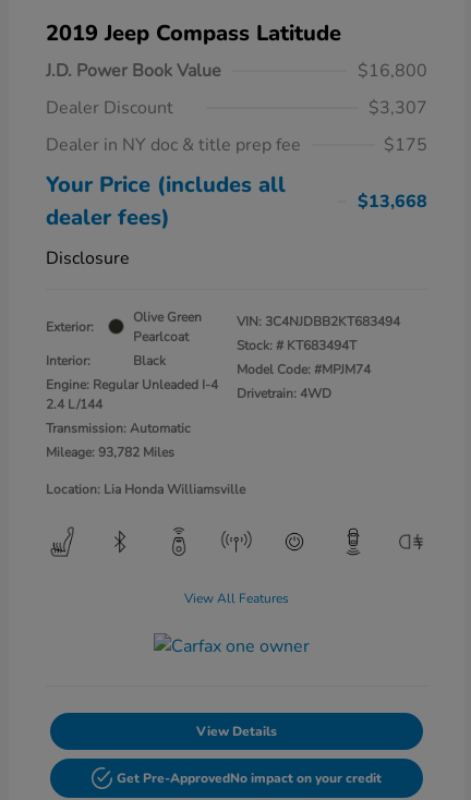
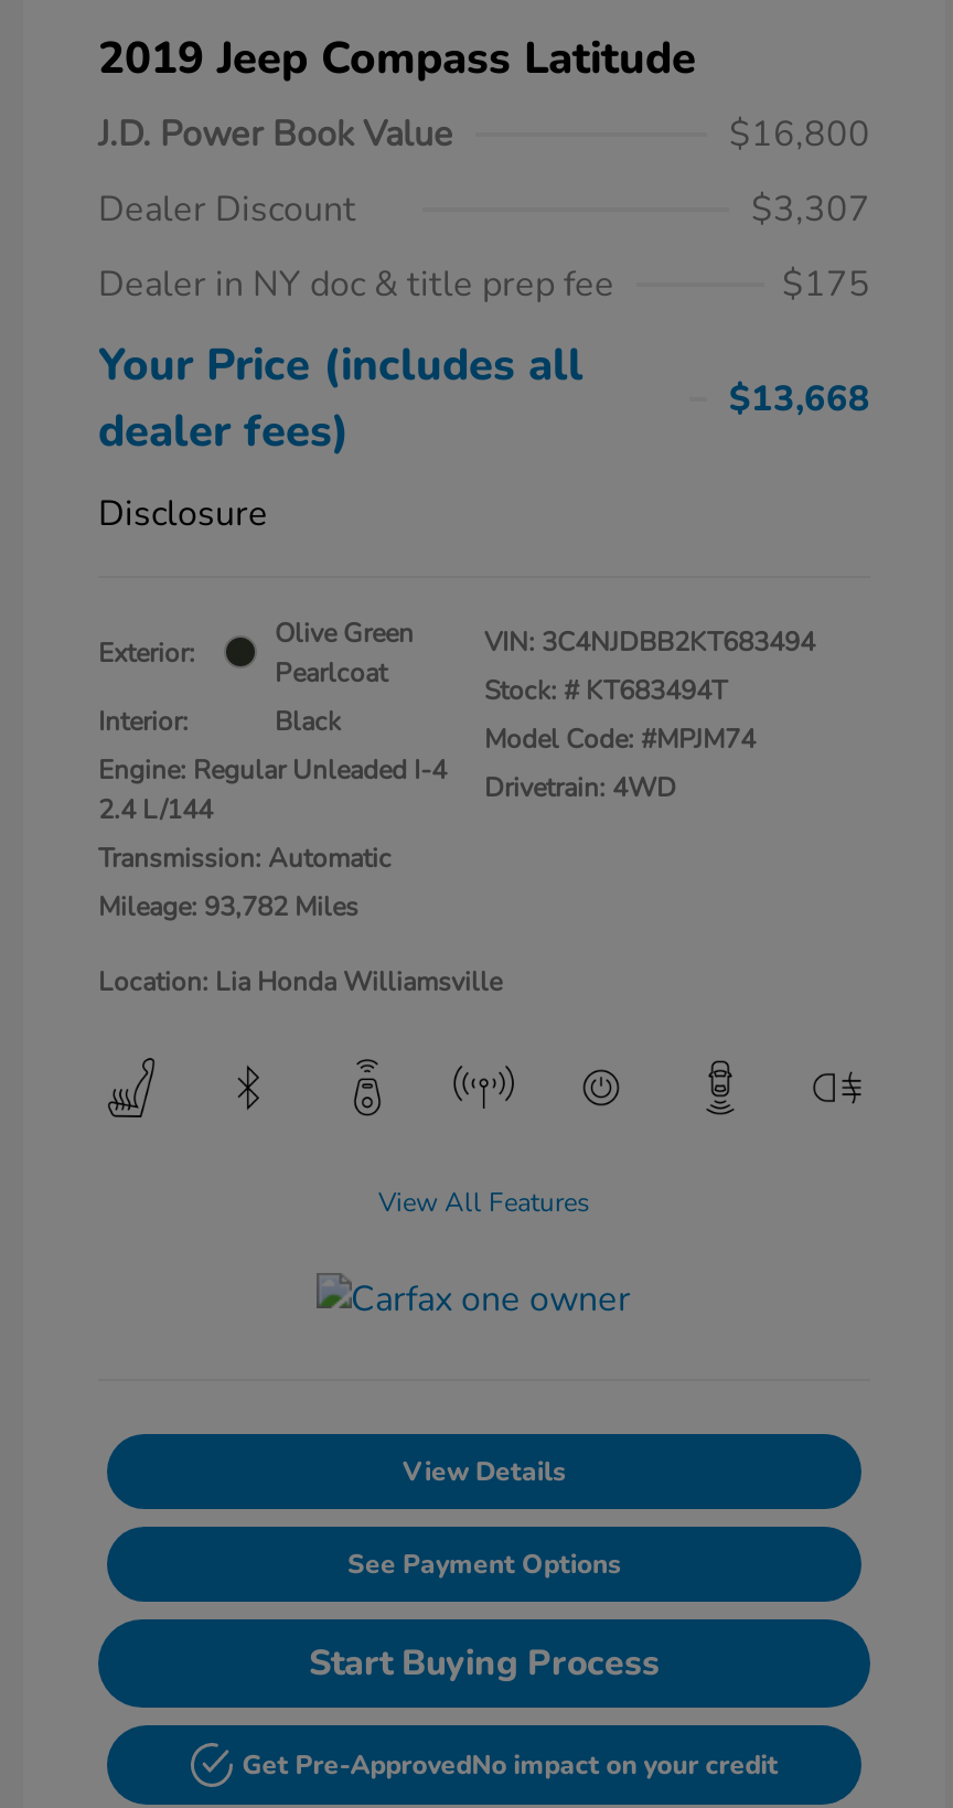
+ See Payment Options
+ Start Buying Process
